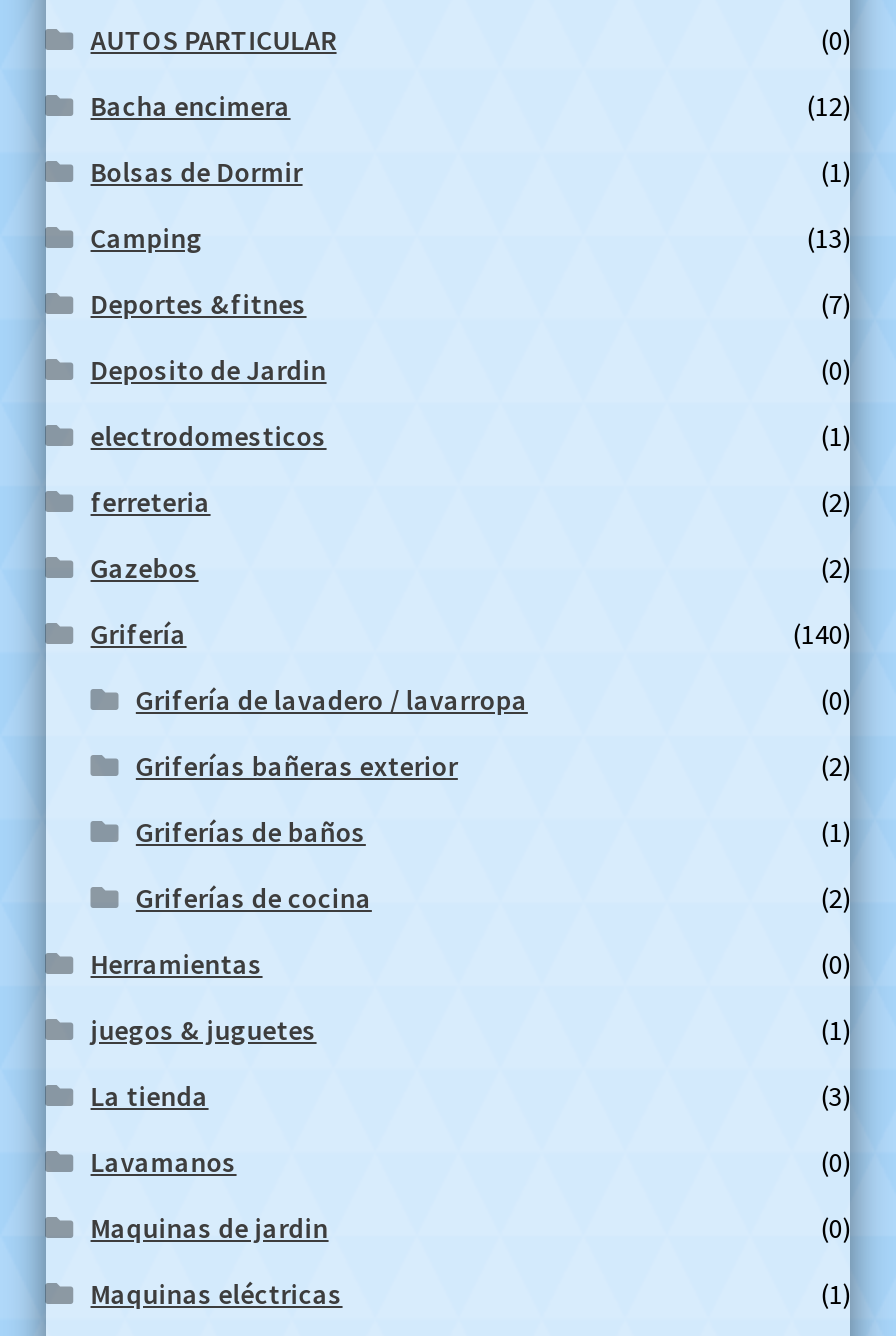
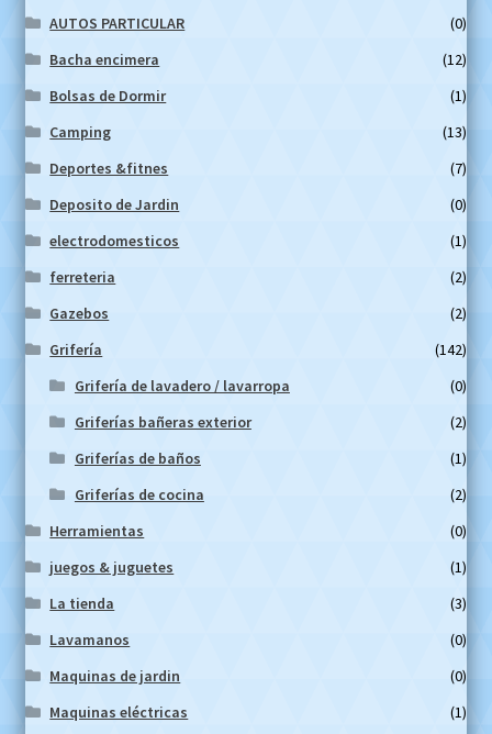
- (140)
+ (142)
